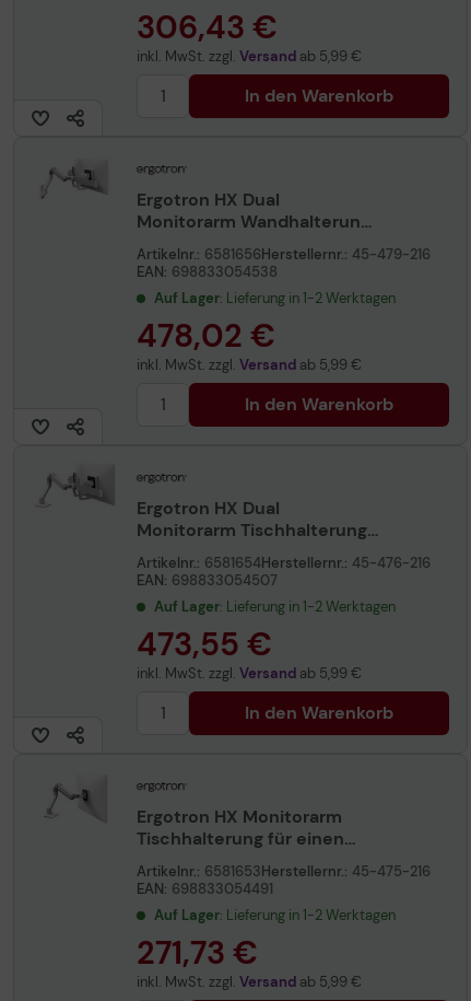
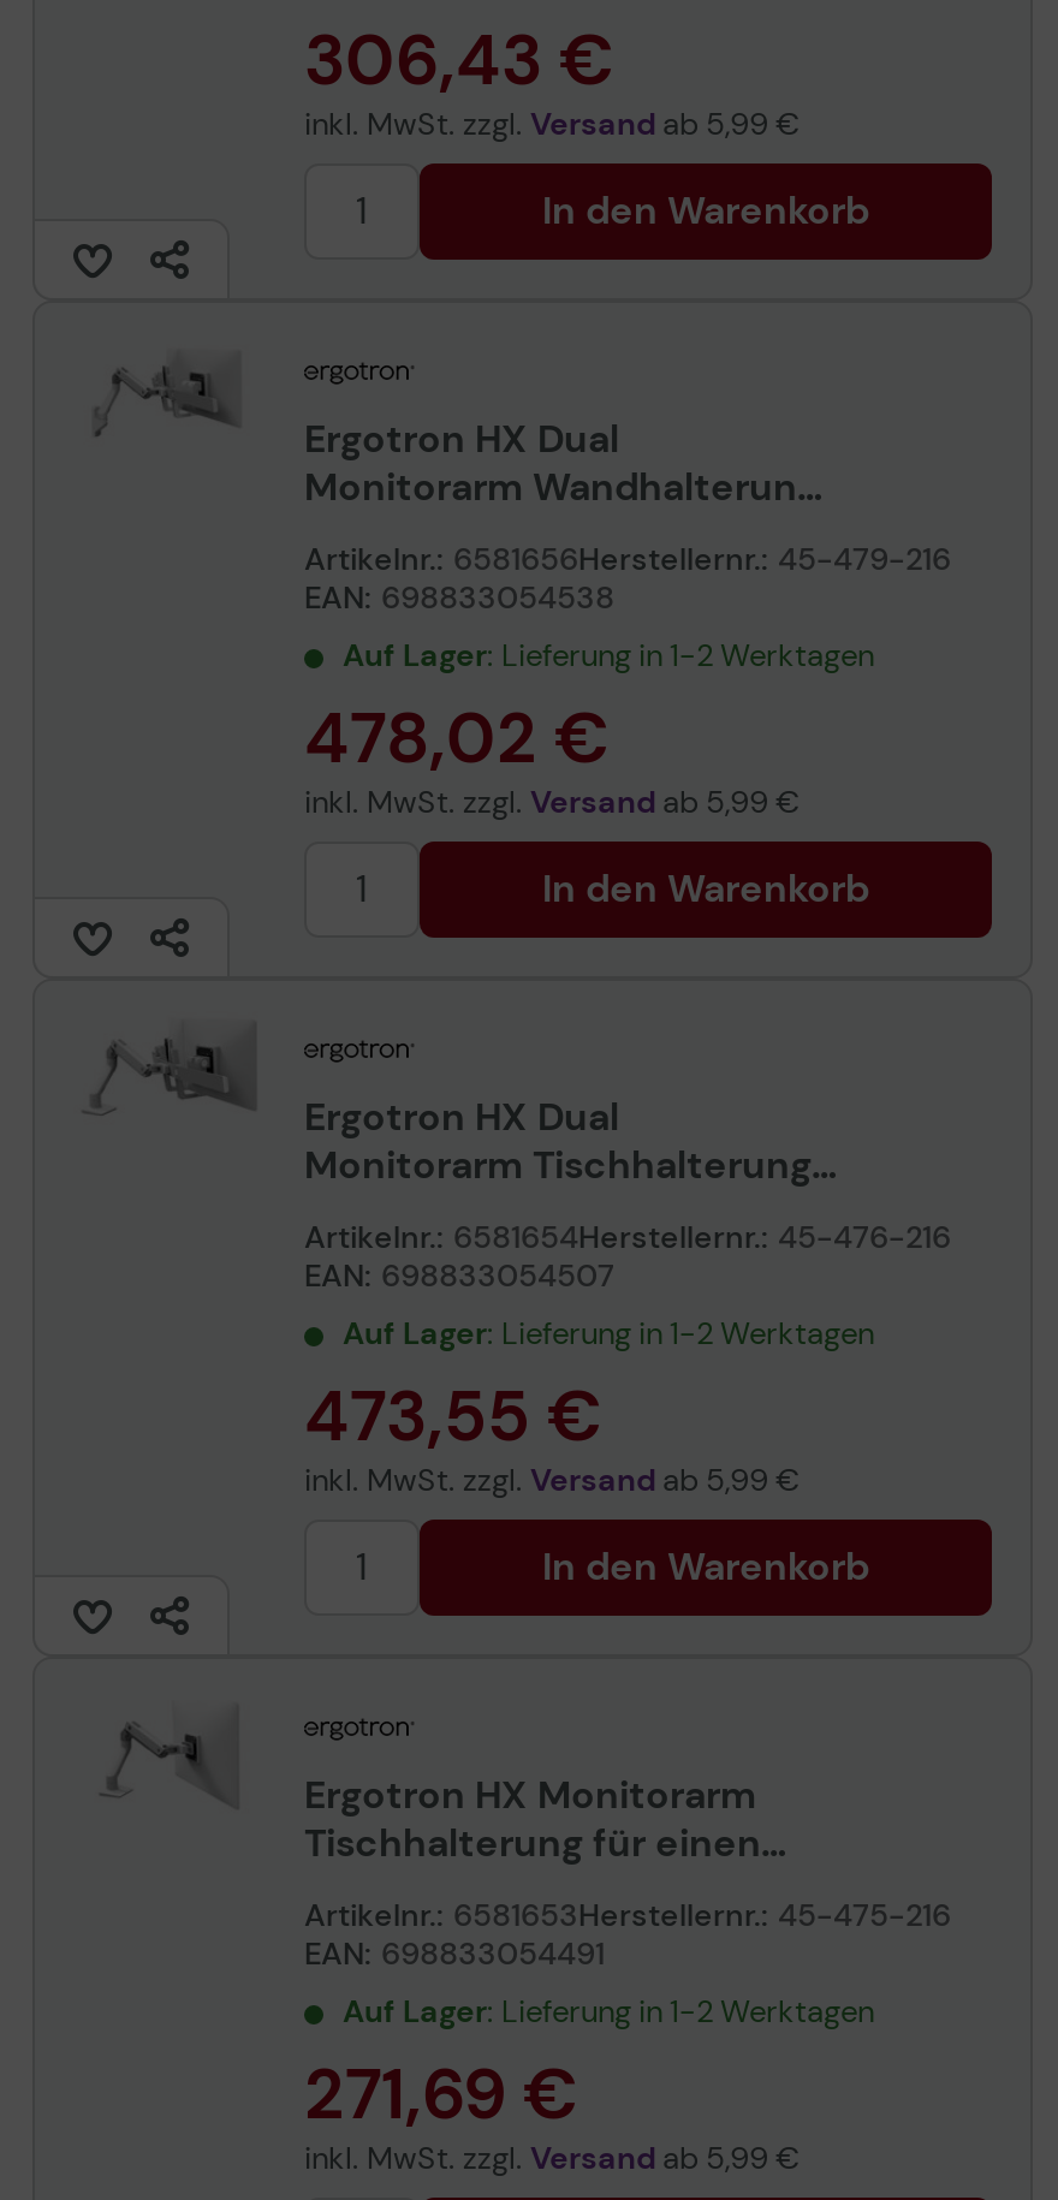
- 271,73 €
+ 271,69 €
